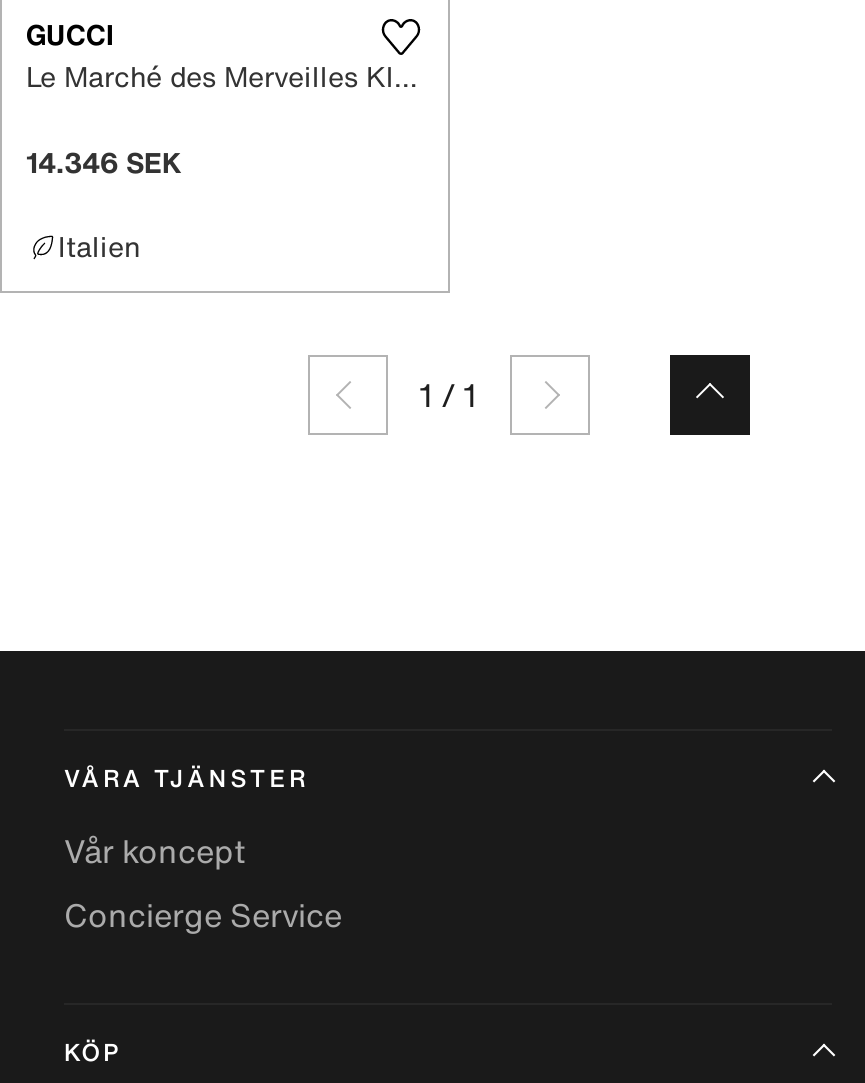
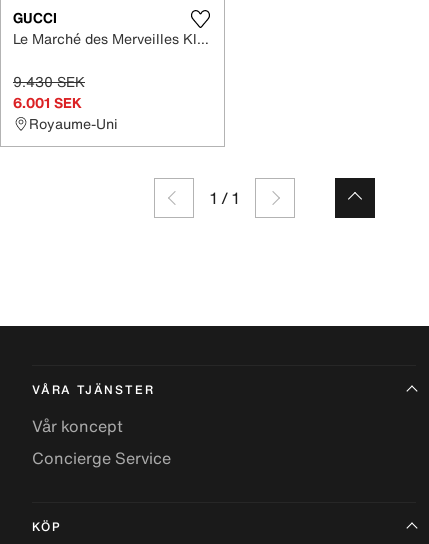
- 14.346 SEK
- Italien
+ 9.430 SEK
+ 6.001 SEK
+ Royaume-Uni
